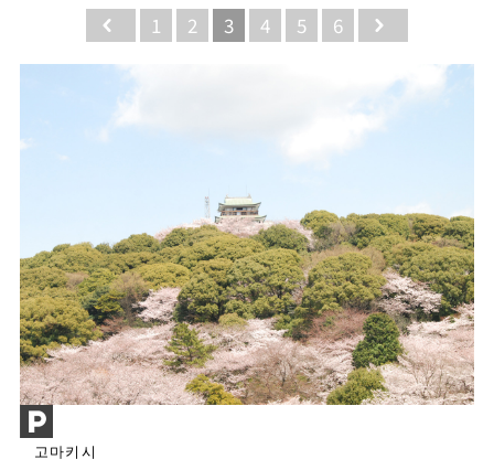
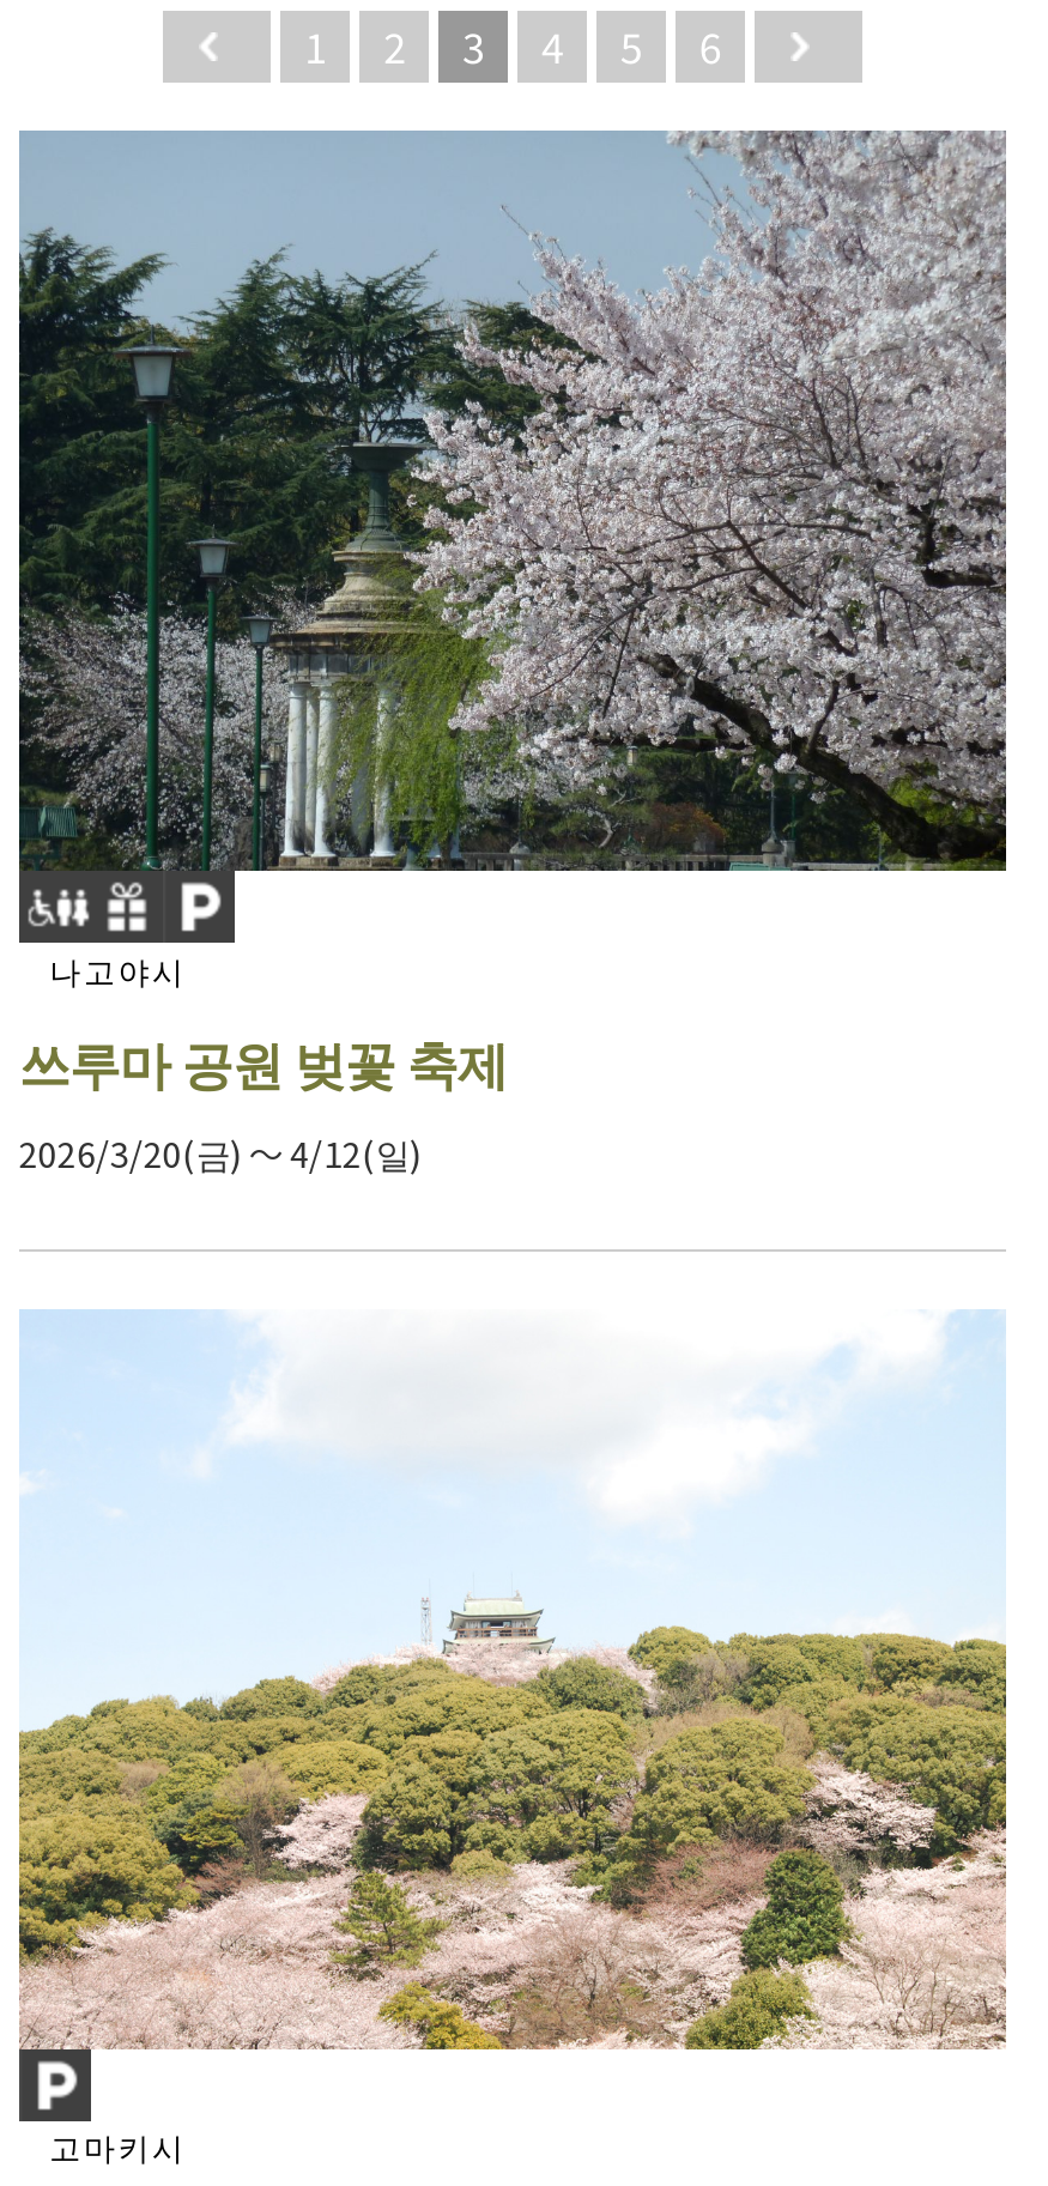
+ [image]
+ 나고야시
+ 쓰루마 공원 벚꽃 축제
+ 2026/3/20(금) ～ 4/12(일)
